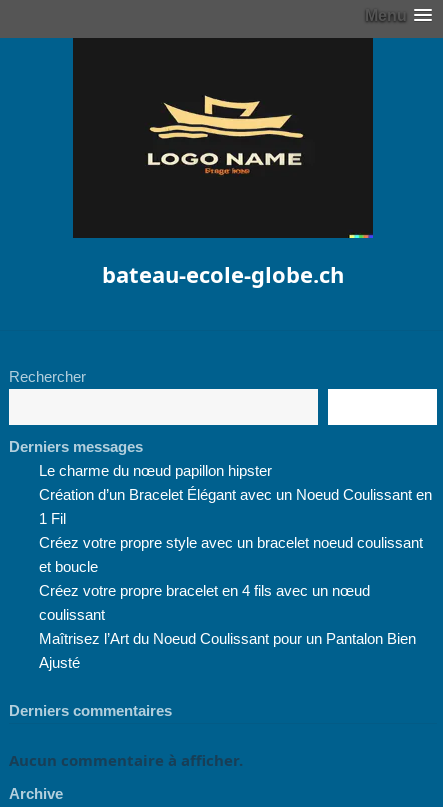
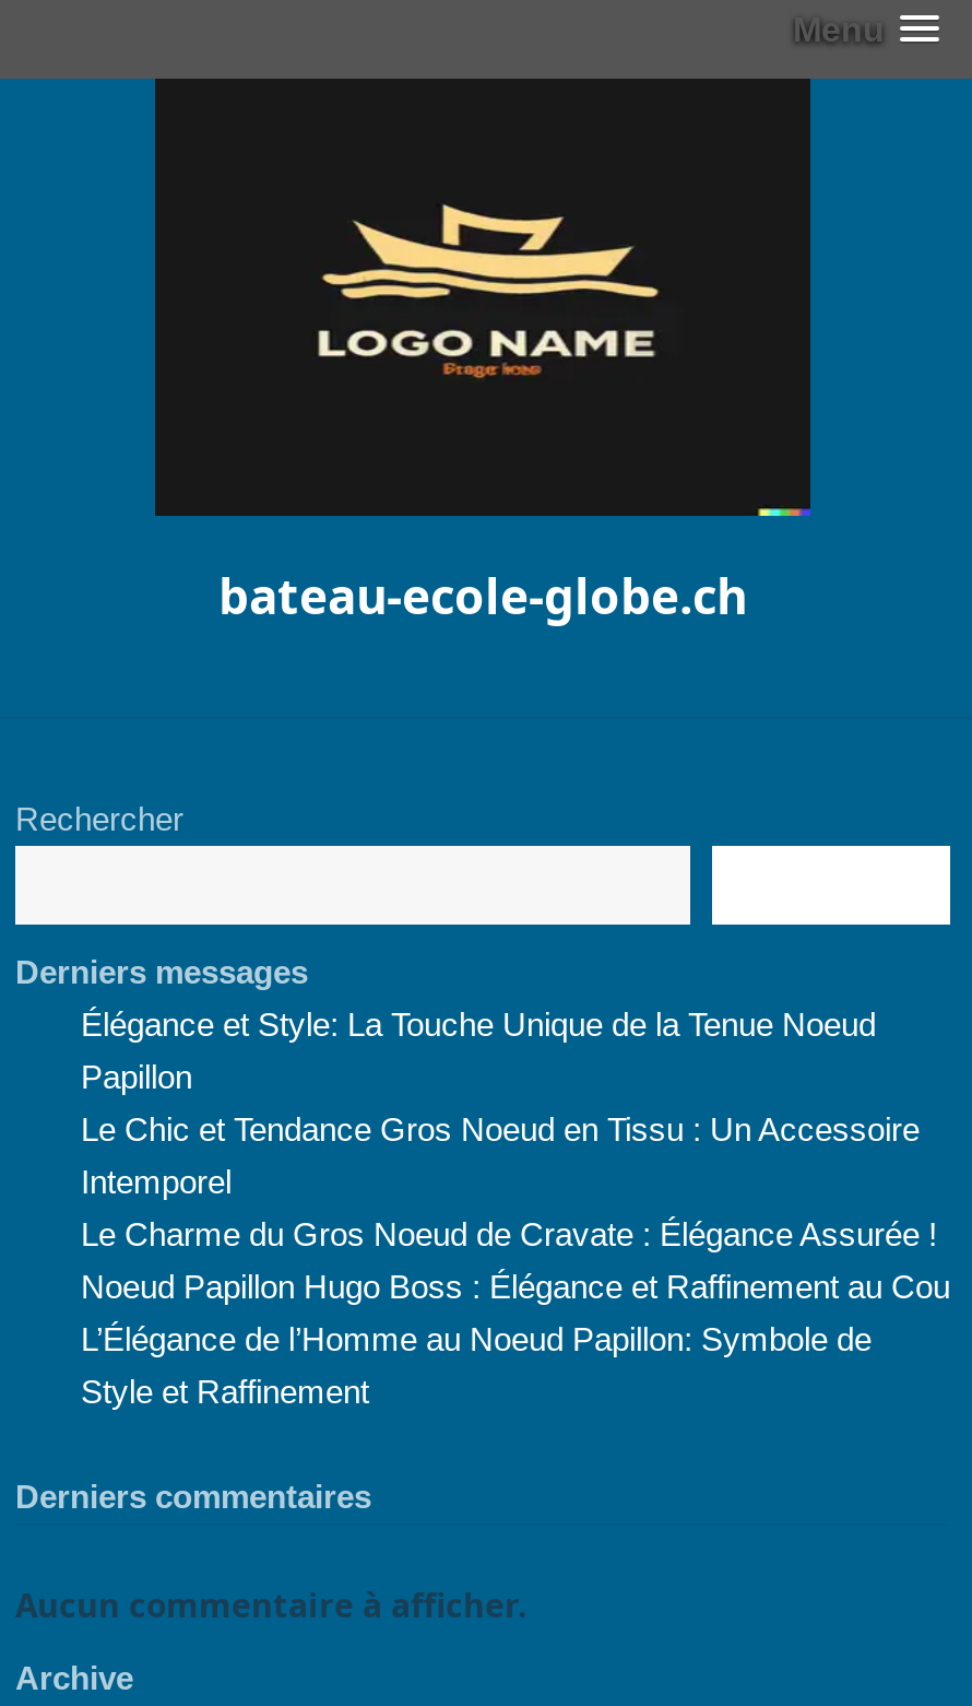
- Le charme du nœud papillon hipster
- Création d’un Bracelet Élégant avec un Noeud Coulissant en
- 1 Fil
- Créez votre propre style avec un bracelet noeud coulissant
- et boucle
- Créez votre propre bracelet en 4 fils avec un nœud
- coulissant
- Maîtrisez l’Art du Noeud Coulissant pour un Pantalon Bien
- Ajusté
+ Élégance et Style: La Touche Unique de la Tenue Noeud
+ Papillon
+ Le Chic et Tendance Gros Noeud en Tissu : Un Accessoire
+ Intemporel
+ Le Charme du Gros Noeud de Cravate : Élégance Assurée !
+ Noeud Papillon Hugo Boss : Élégance et Raffinement au Cou
+ L’Élégance de l’Homme au Noeud Papillon: Symbole de
+ Style et Raffinement
